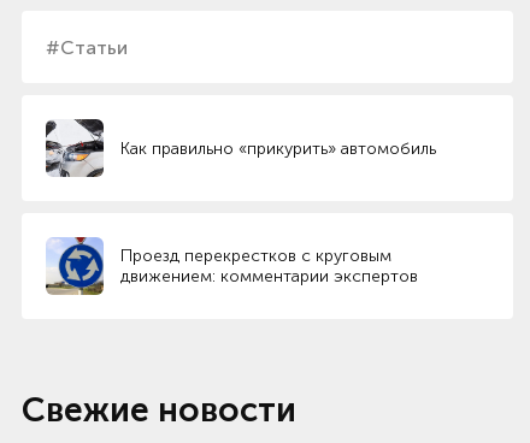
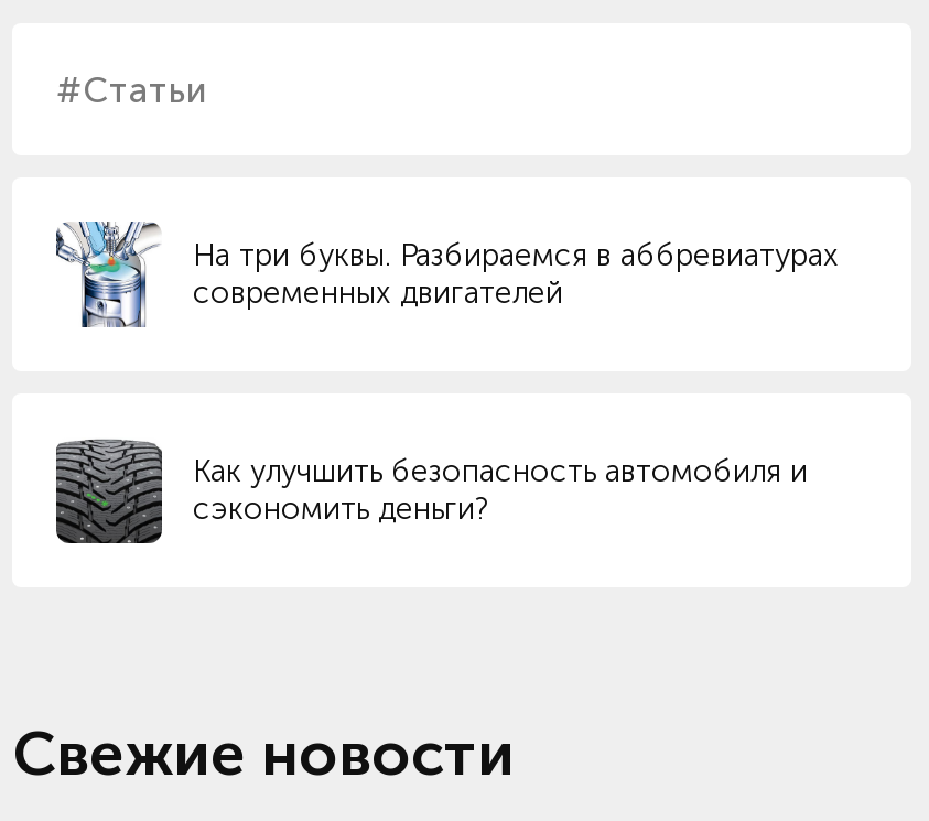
- [image]
- Как правильно «прикурить» автомобиль
+ [image]
+ На три буквы. Разбираемся в аббревиатурах
+ современных двигателей

- [image]
- Проезд перекрестков с круговым
- движением: комментарии экспертов
+ [image]
+ Как улучшить безопасность автомобиля и
+ сэкономить деньги?
